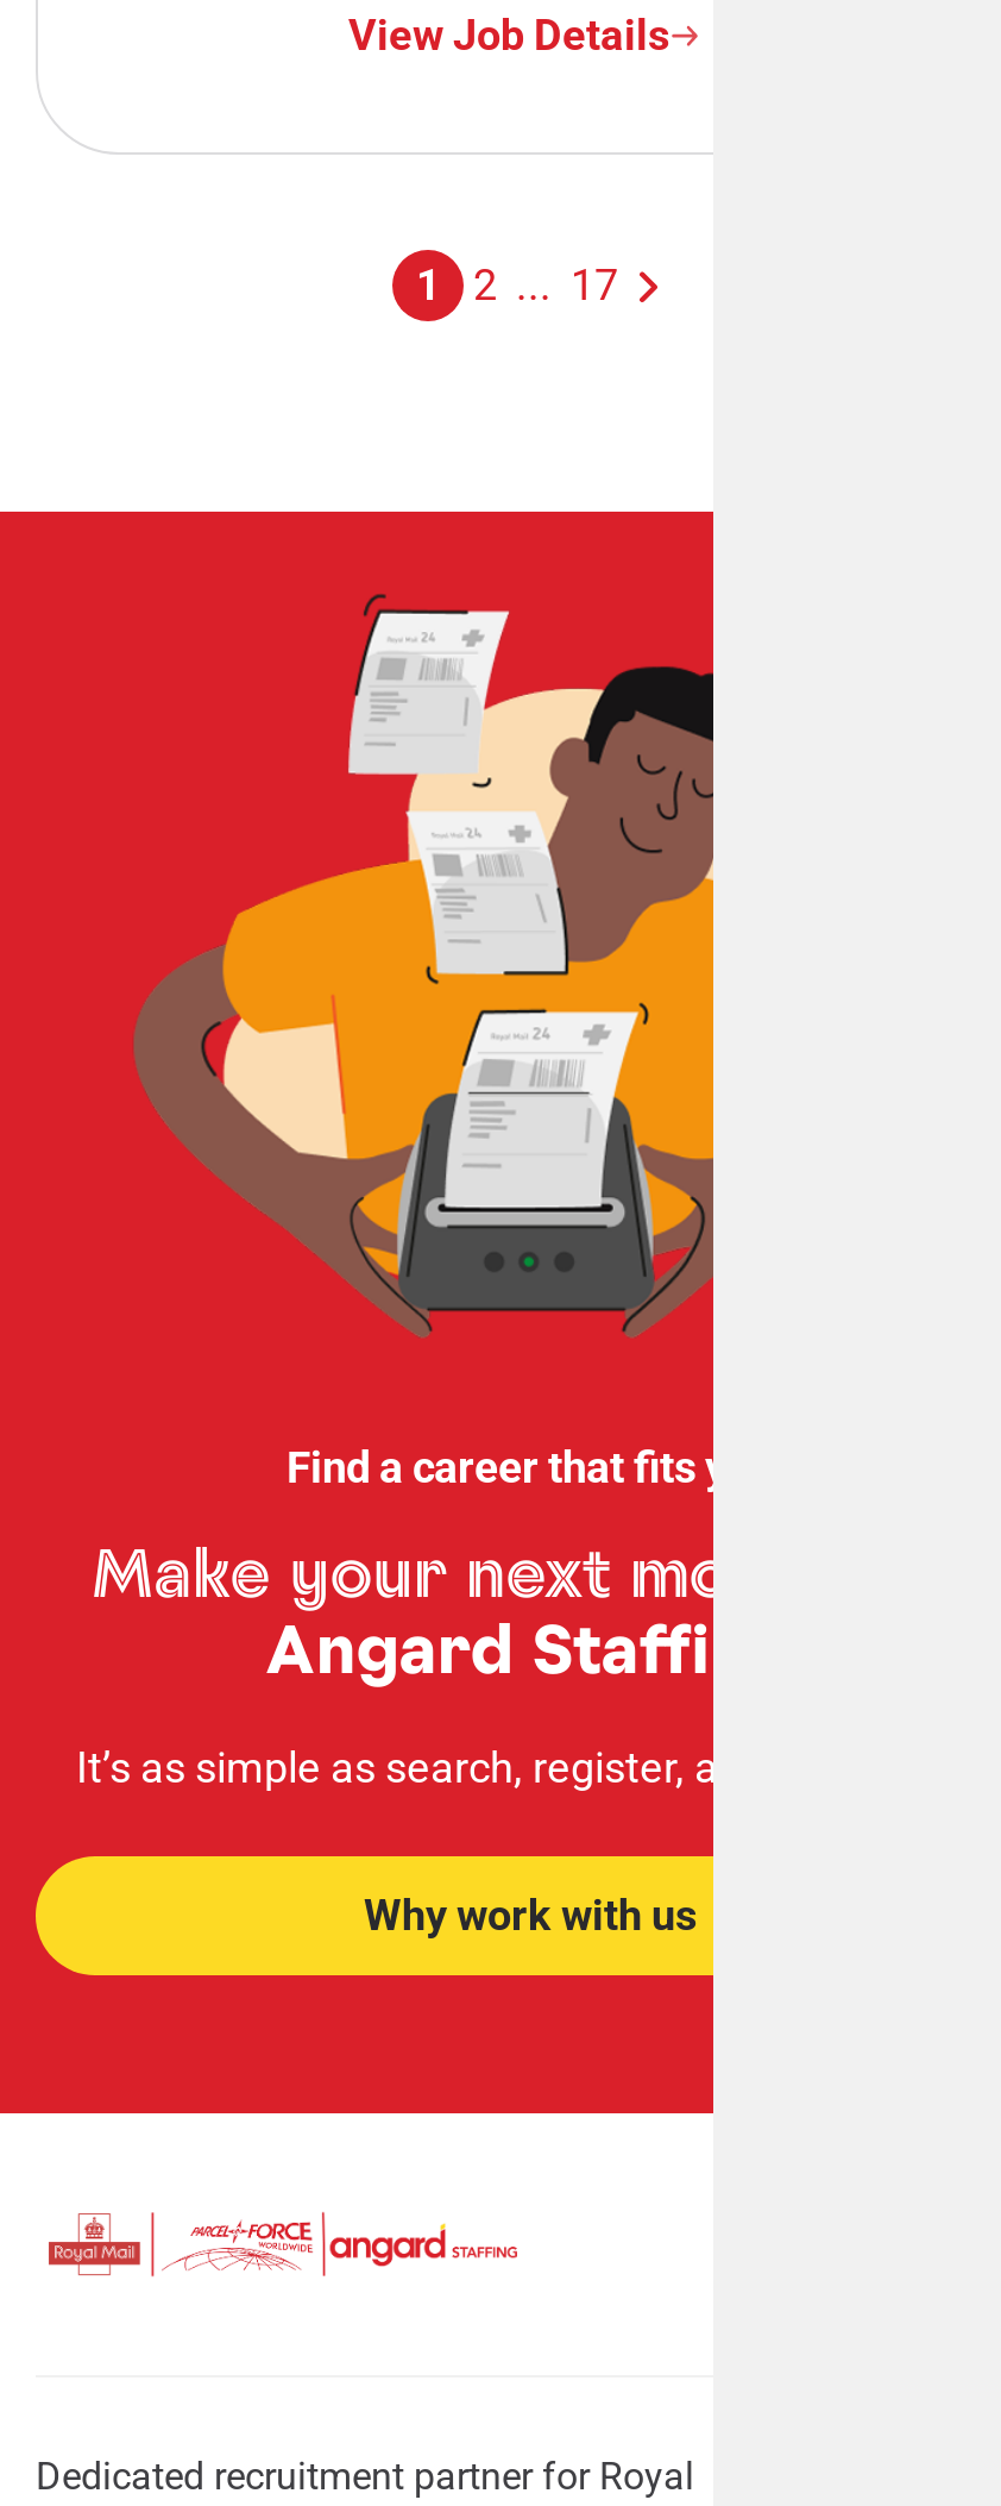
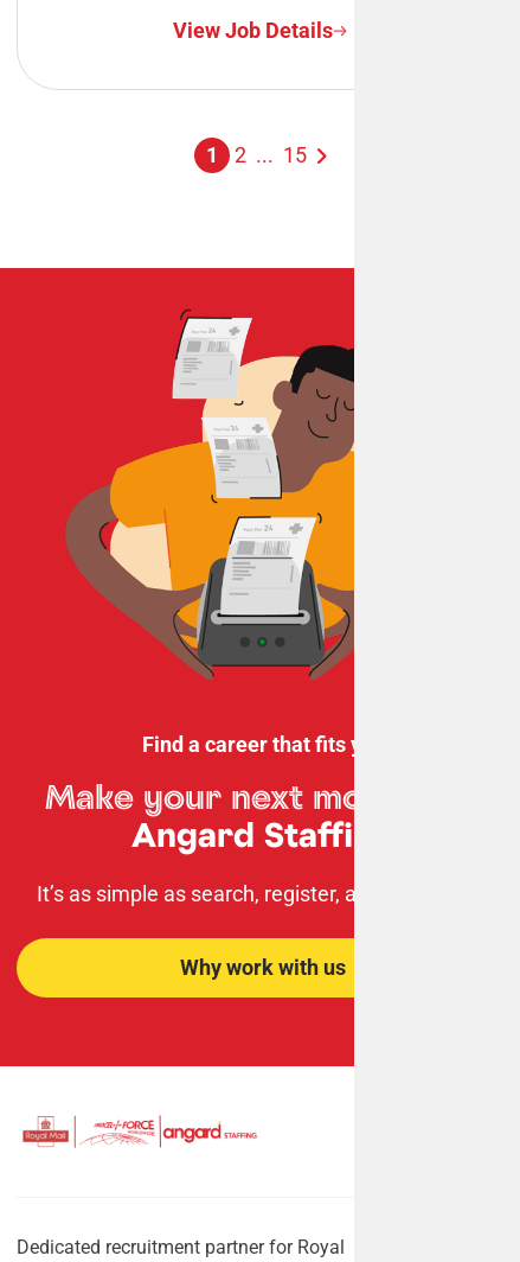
- 1 2 ... 17
+ 1 2 ... 15
